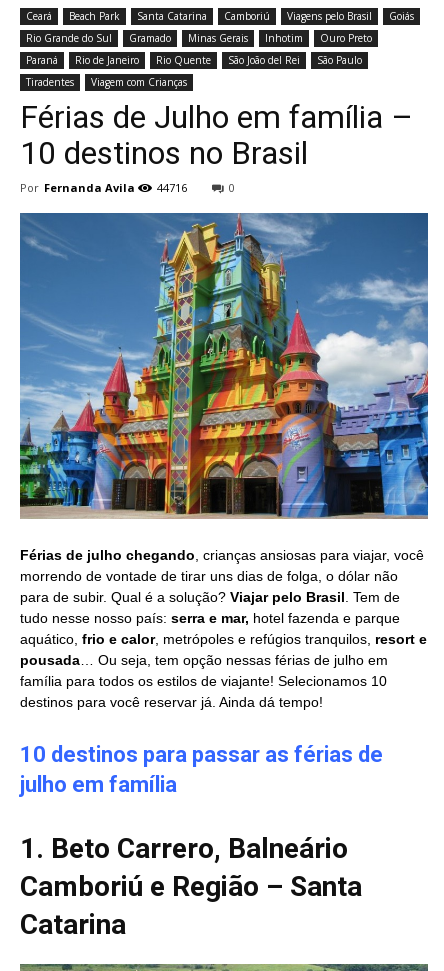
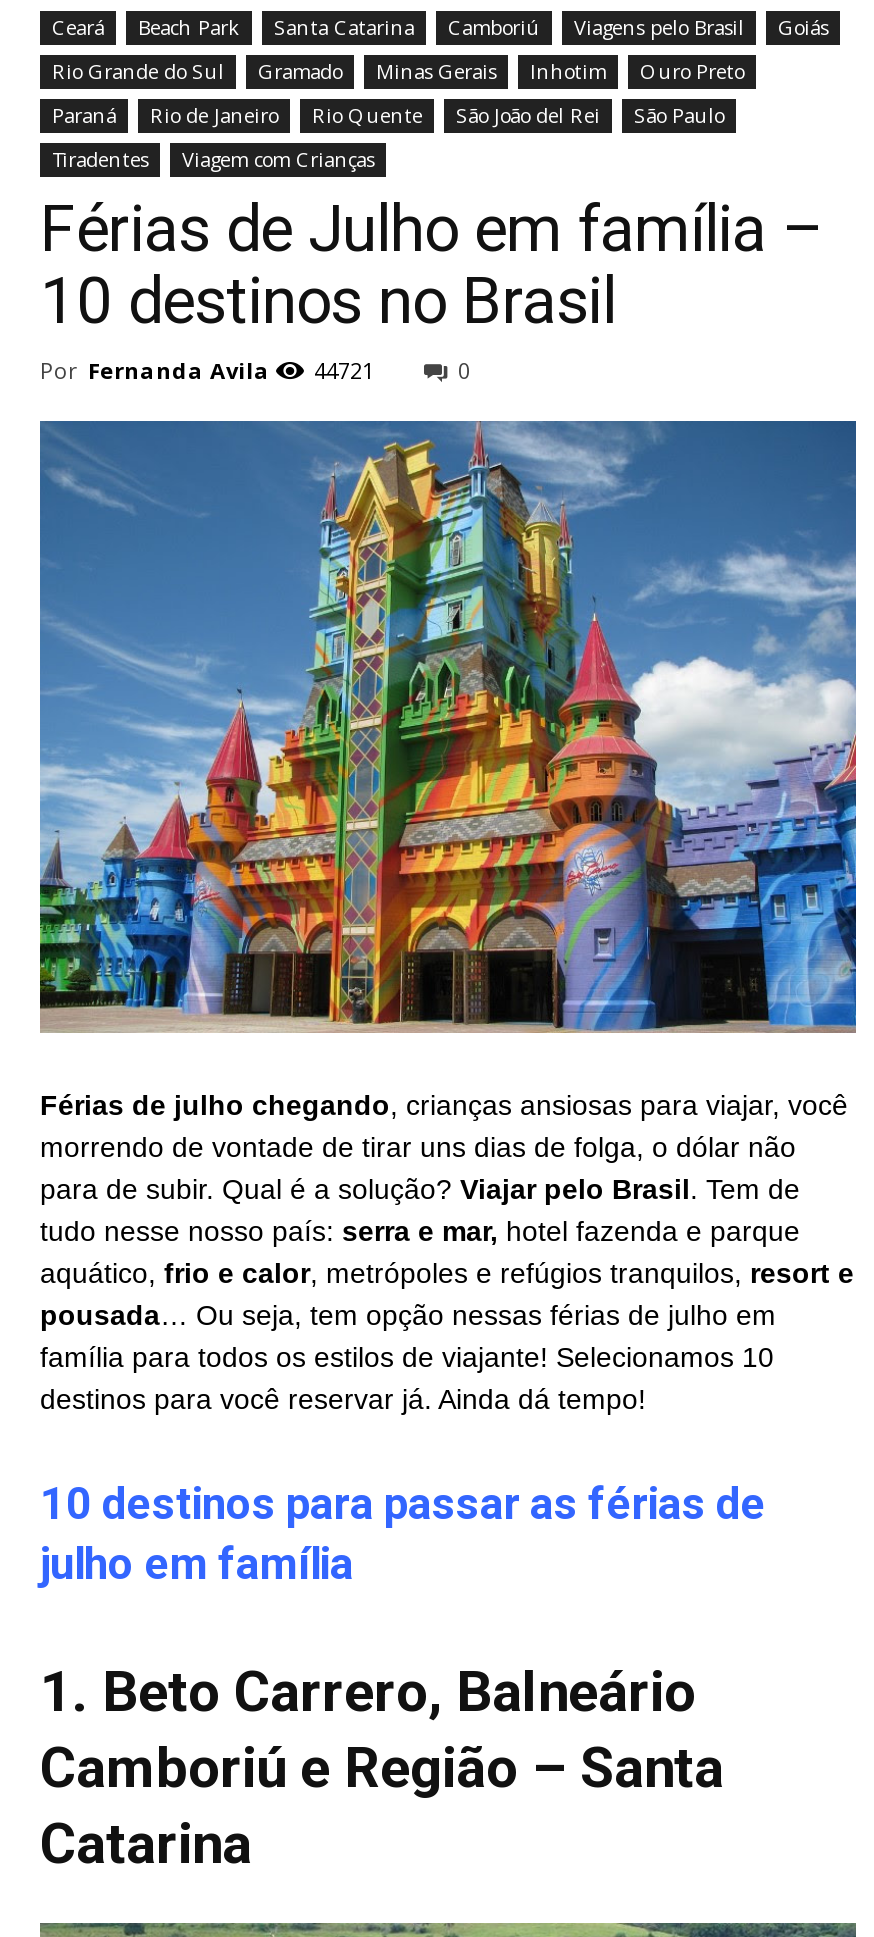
- 44716
+ 44721
